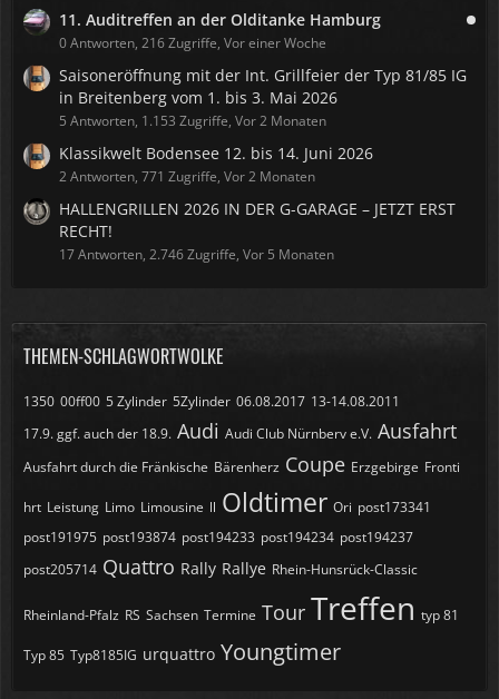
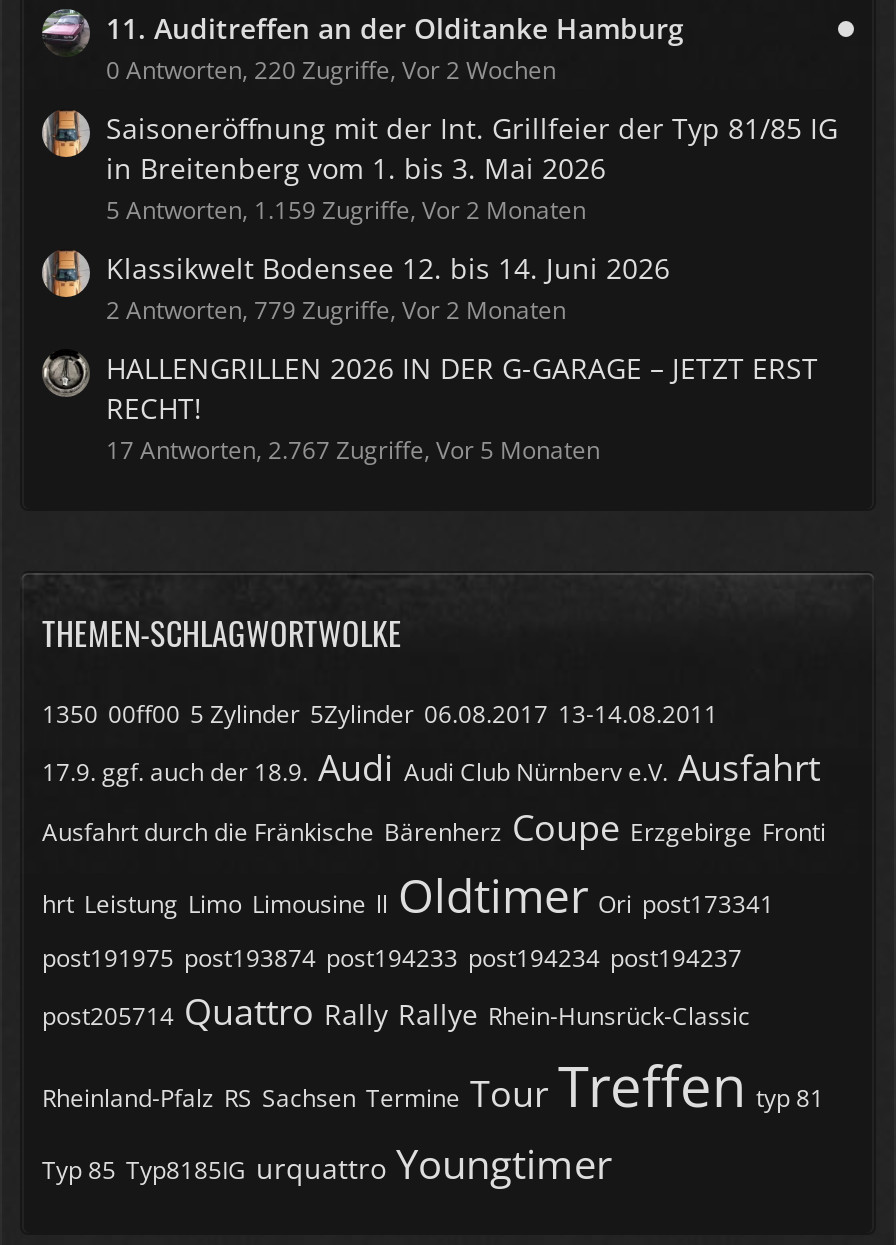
- 0 Antworten, 216 Zugriffe, Vor einer Woche
+ 0 Antworten, 220 Zugriffe, Vor 2 Wochen

- 5 Antworten, 1.153 Zugriffe, Vor 2 Monaten
+ 5 Antworten, 1.159 Zugriffe, Vor 2 Monaten

- 2 Antworten, 771 Zugriffe, Vor 2 Monaten
+ 2 Antworten, 779 Zugriffe, Vor 2 Monaten

- 17 Antworten, 2.746 Zugriffe, Vor 5 Monaten
+ 17 Antworten, 2.767 Zugriffe, Vor 5 Monaten
